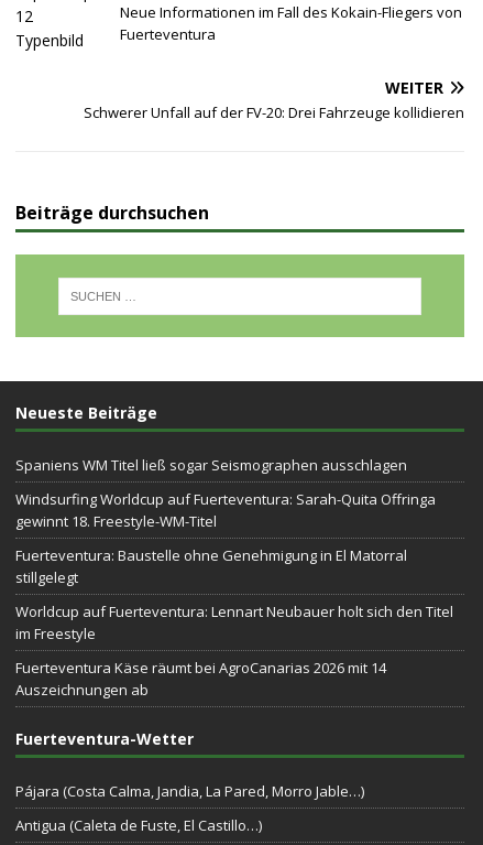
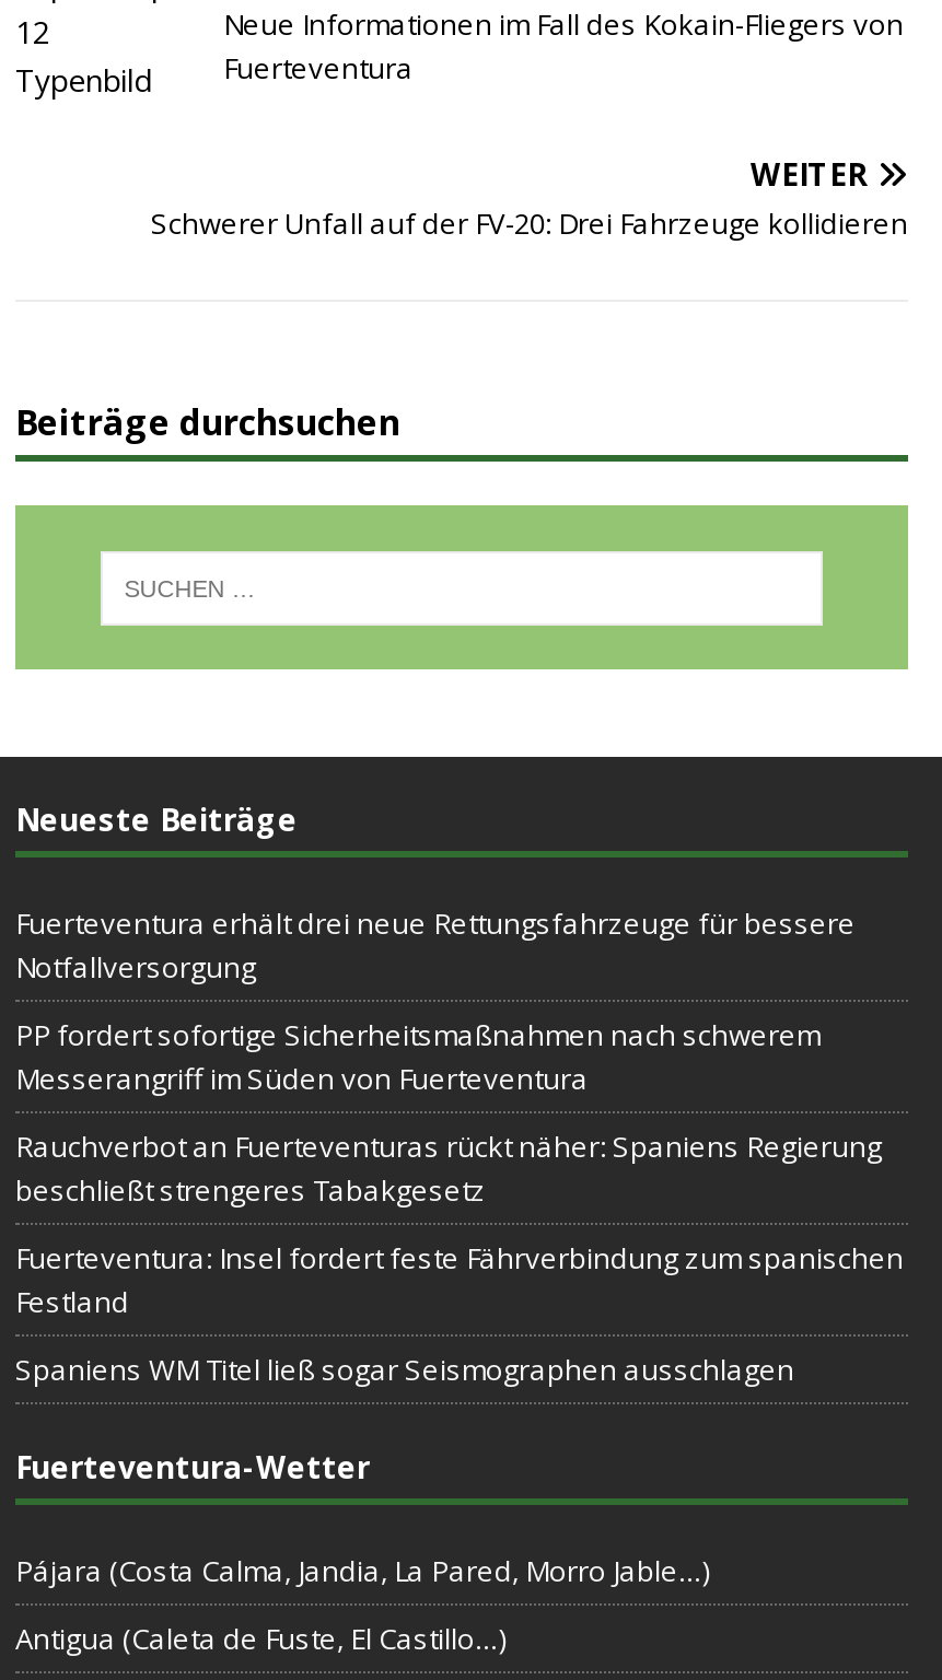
+ Fuerteventura erhält drei neue Rettungsfahrzeuge für bessere
+ Notfallversorgung
+ PP fordert sofortige Sicherheitsmaßnahmen nach schwerem
+ Messerangriff im Süden von Fuerteventura
+ Rauchverbot an Fuerteventuras rückt näher: Spaniens Regierung
+ beschließt strengeres Tabakgesetz
+ Fuerteventura: Insel fordert feste Fährverbindung zum spanischen
+ Festland

moved down: Spaniens WM Titel ließ sogar Seismographen ausschlagen

- Windsurfing Worldcup auf Fuerteventura: Sarah-Quita Offringa
- gewinnt 18. Freestyle-WM-Titel
- Fuerteventura: Baustelle ohne Genehmigung in El Matorral
- stillgelegt
- Worldcup auf Fuerteventura: Lennart Neubauer holt sich den Titel
- im Freestyle
- Fuerteventura Käse räumt bei AgroCanarias 2026 mit 14
- Auszeichnungen ab
